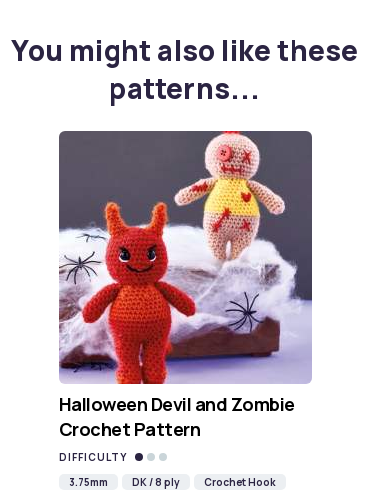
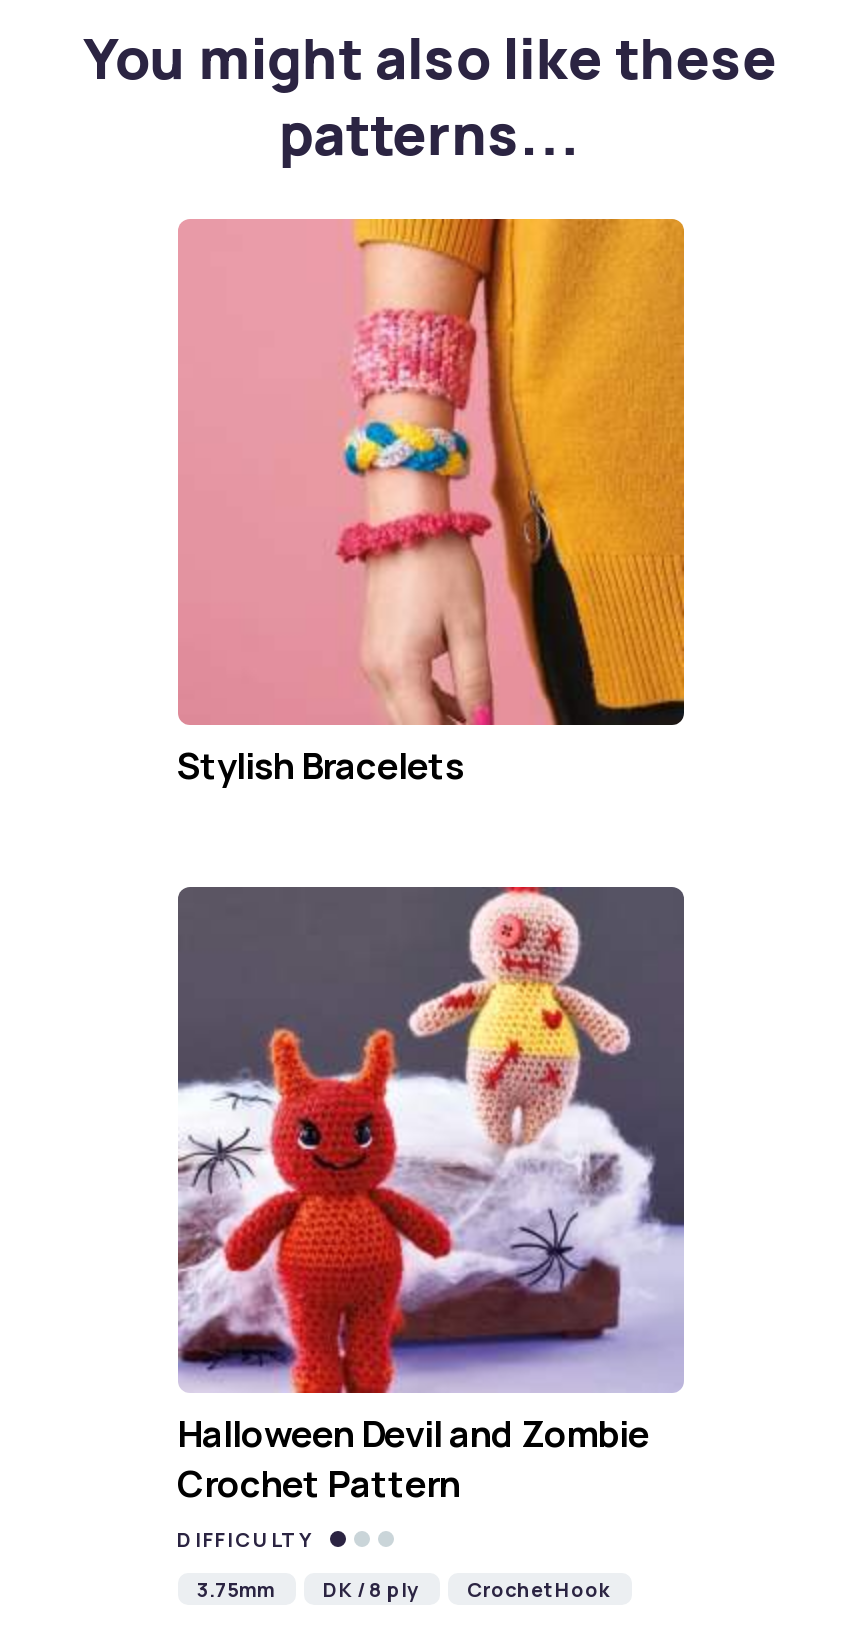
+ [image]
+ Stylish Bracelets
